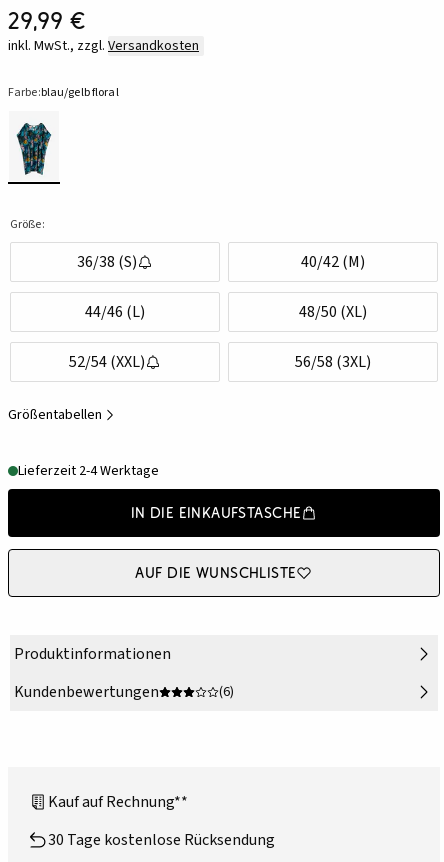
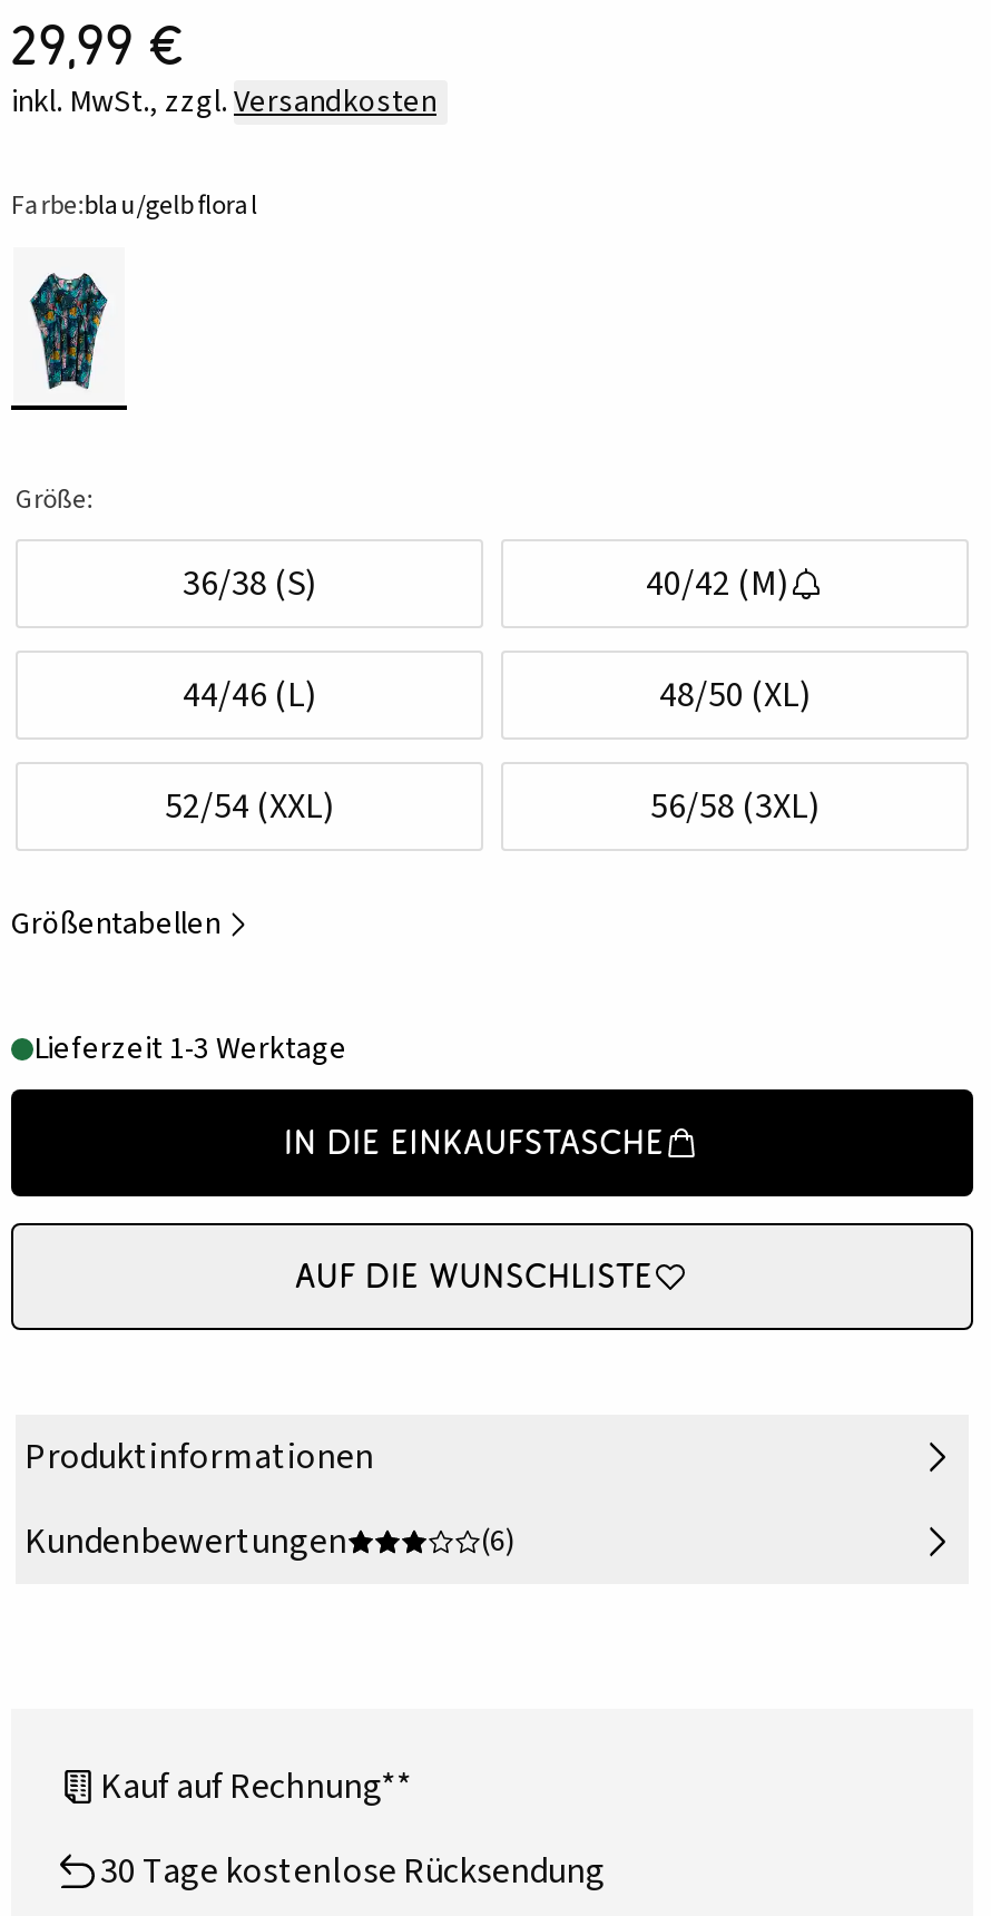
- Lieferzeit 2-4 Werktage
+ Lieferzeit 1-3 Werktage
